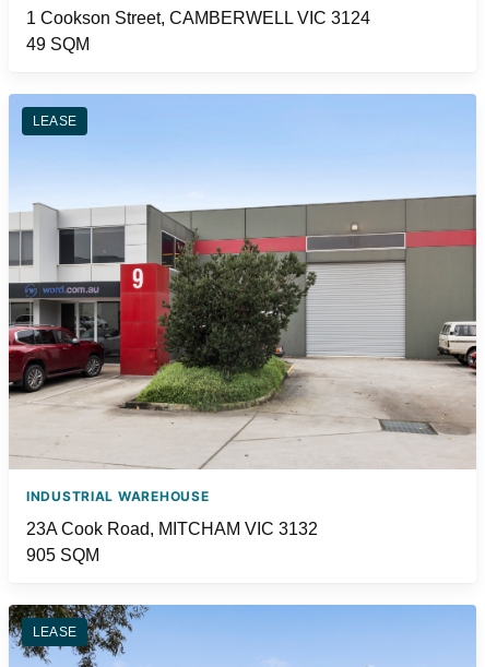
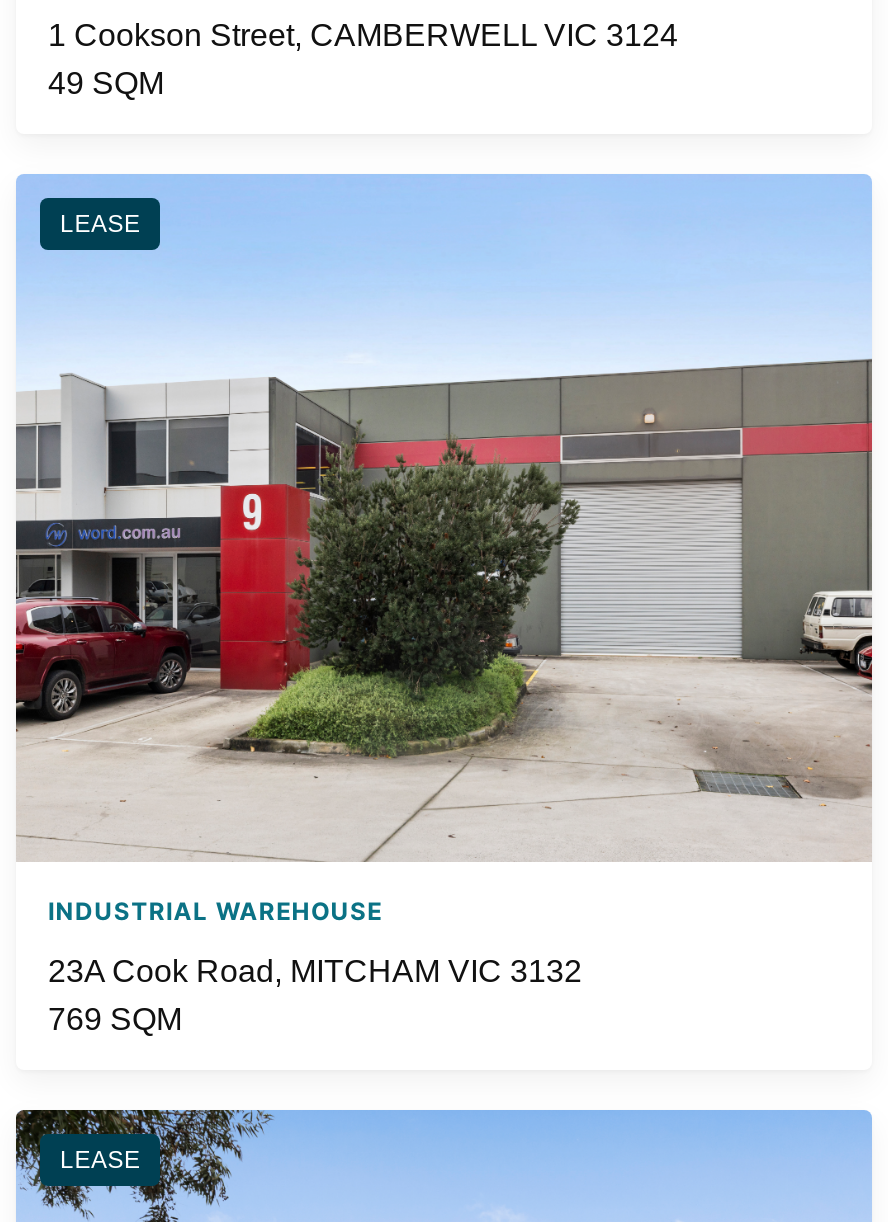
- 905 SQM
+ 769 SQM
